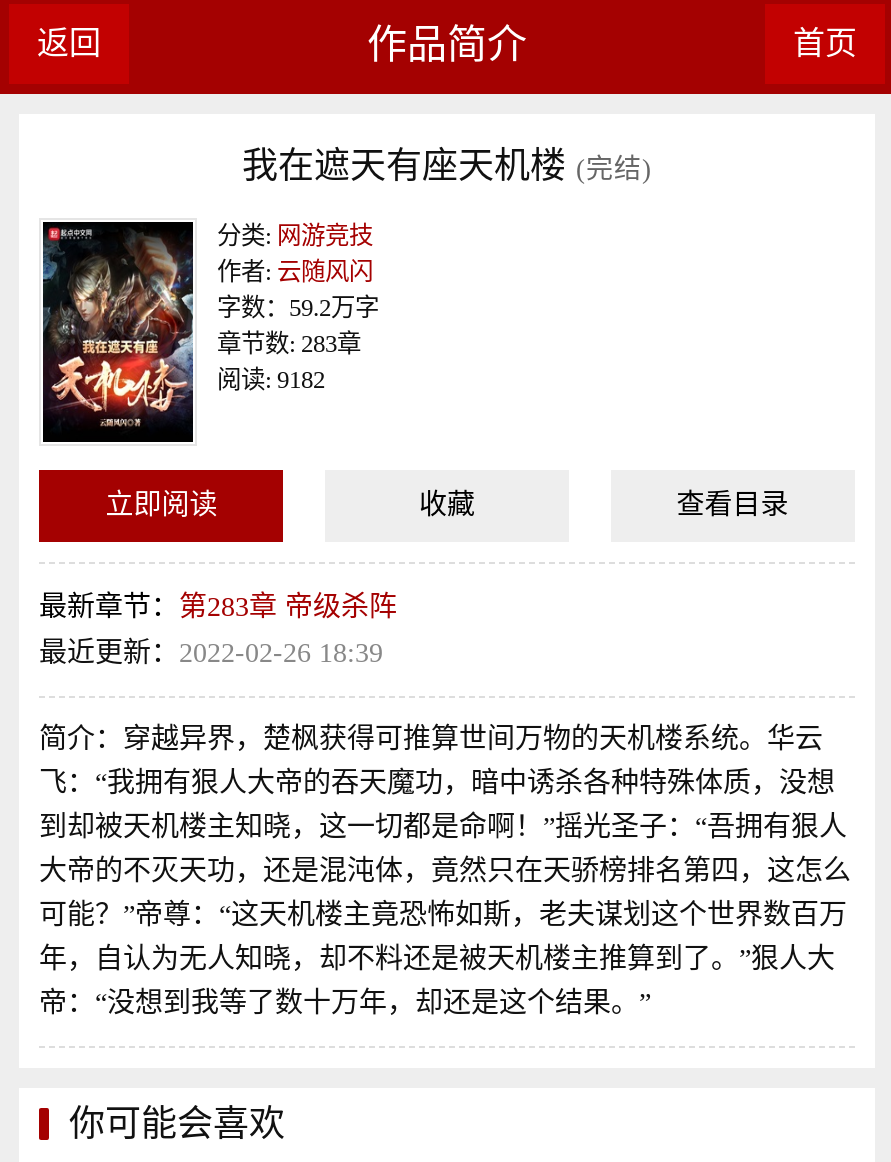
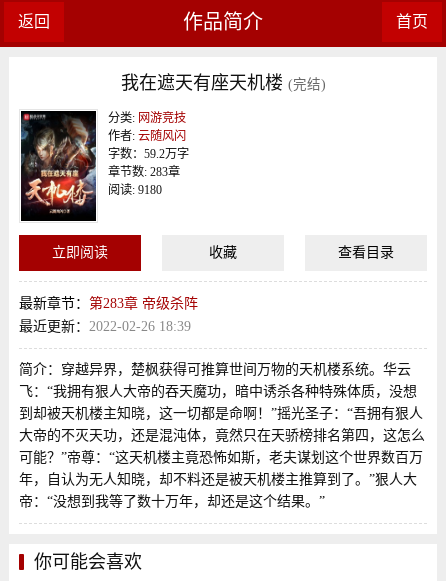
- 阅读: 9182
+ 阅读: 9180
